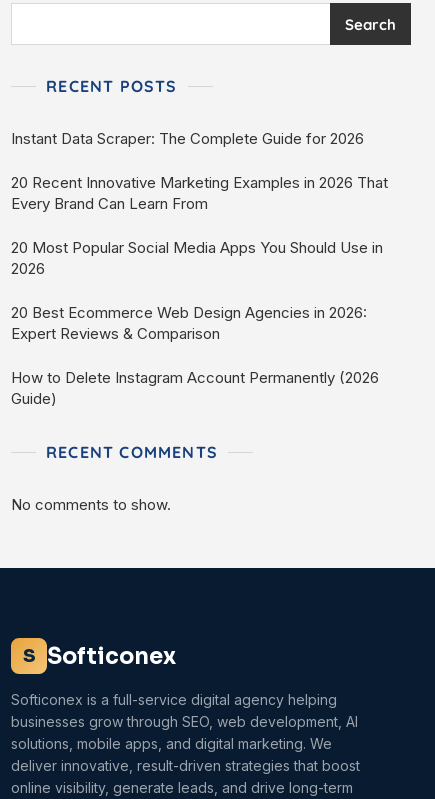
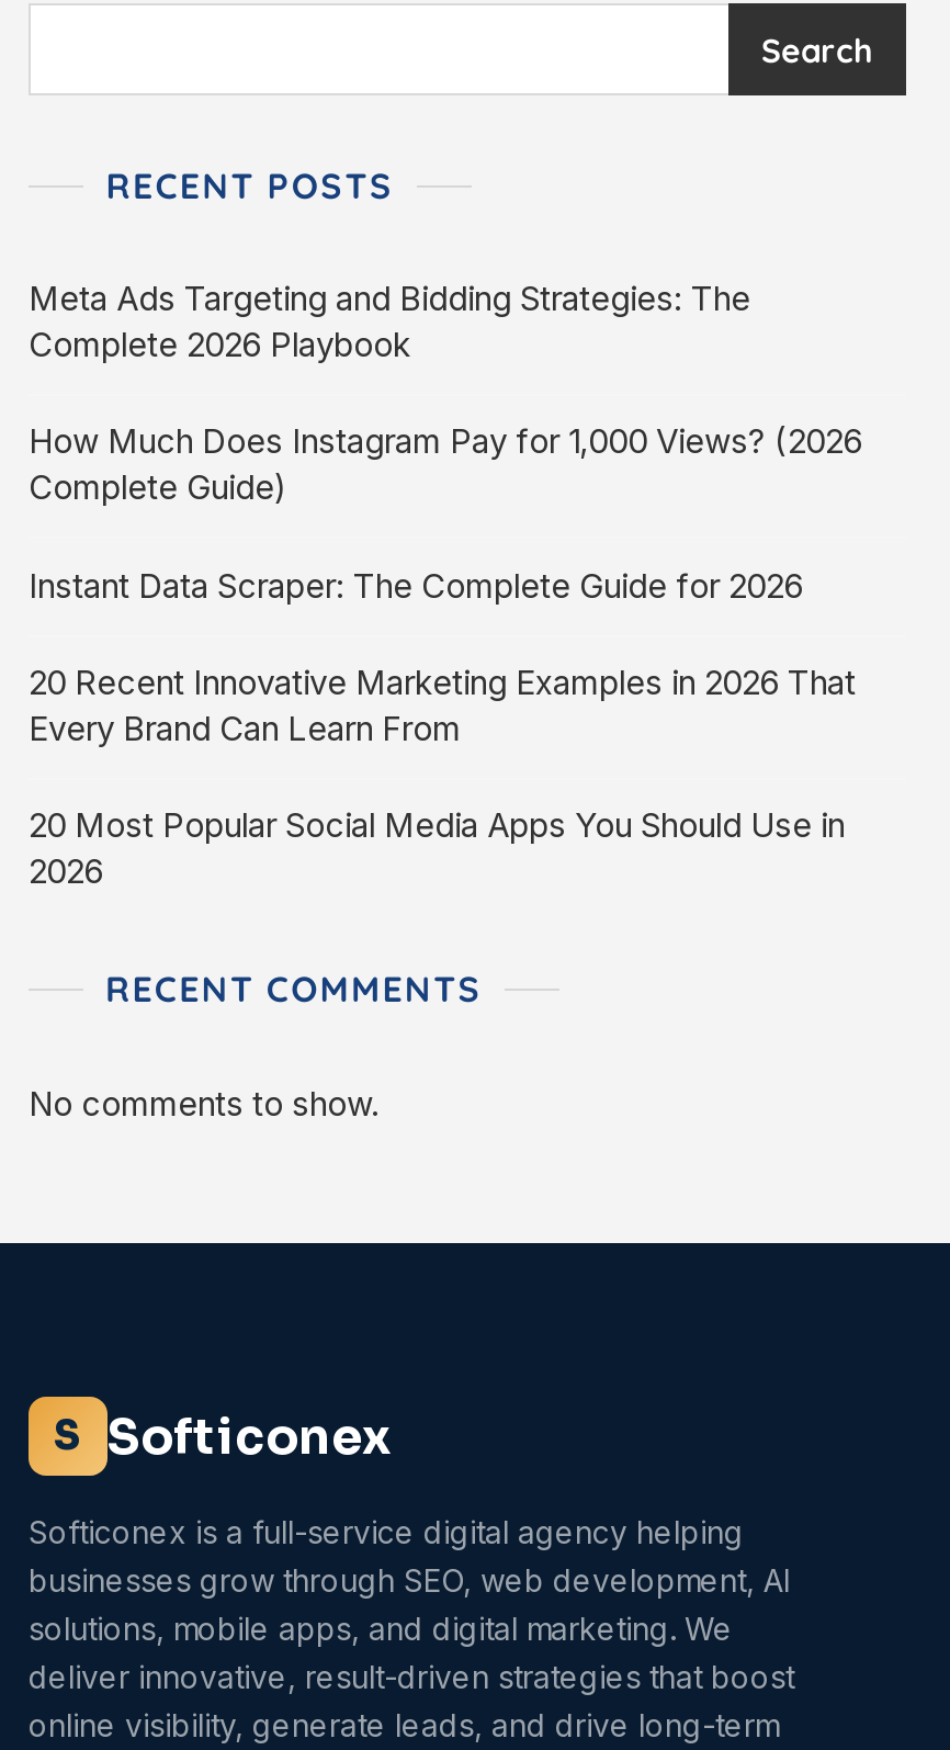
+ Meta Ads Targeting and Bidding Strategies: The
+ Complete 2026 Playbook
+ How Much Does Instagram Pay for 1,000 Views? (2026
+ Complete Guide)

moved down: Instant Data Scraper: The Complete Guide for 2026 | 20 Recent Innovative Marketing Examples in 2026 That | Every Brand Can Learn From | 20 Most Popular Social Media Apps You Should Use in | 2026

- 20 Best Ecommerce Web Design Agencies in 2026:
- Expert Reviews & Comparison
- How to Delete Instagram Account Permanently (2026
- Guide)
